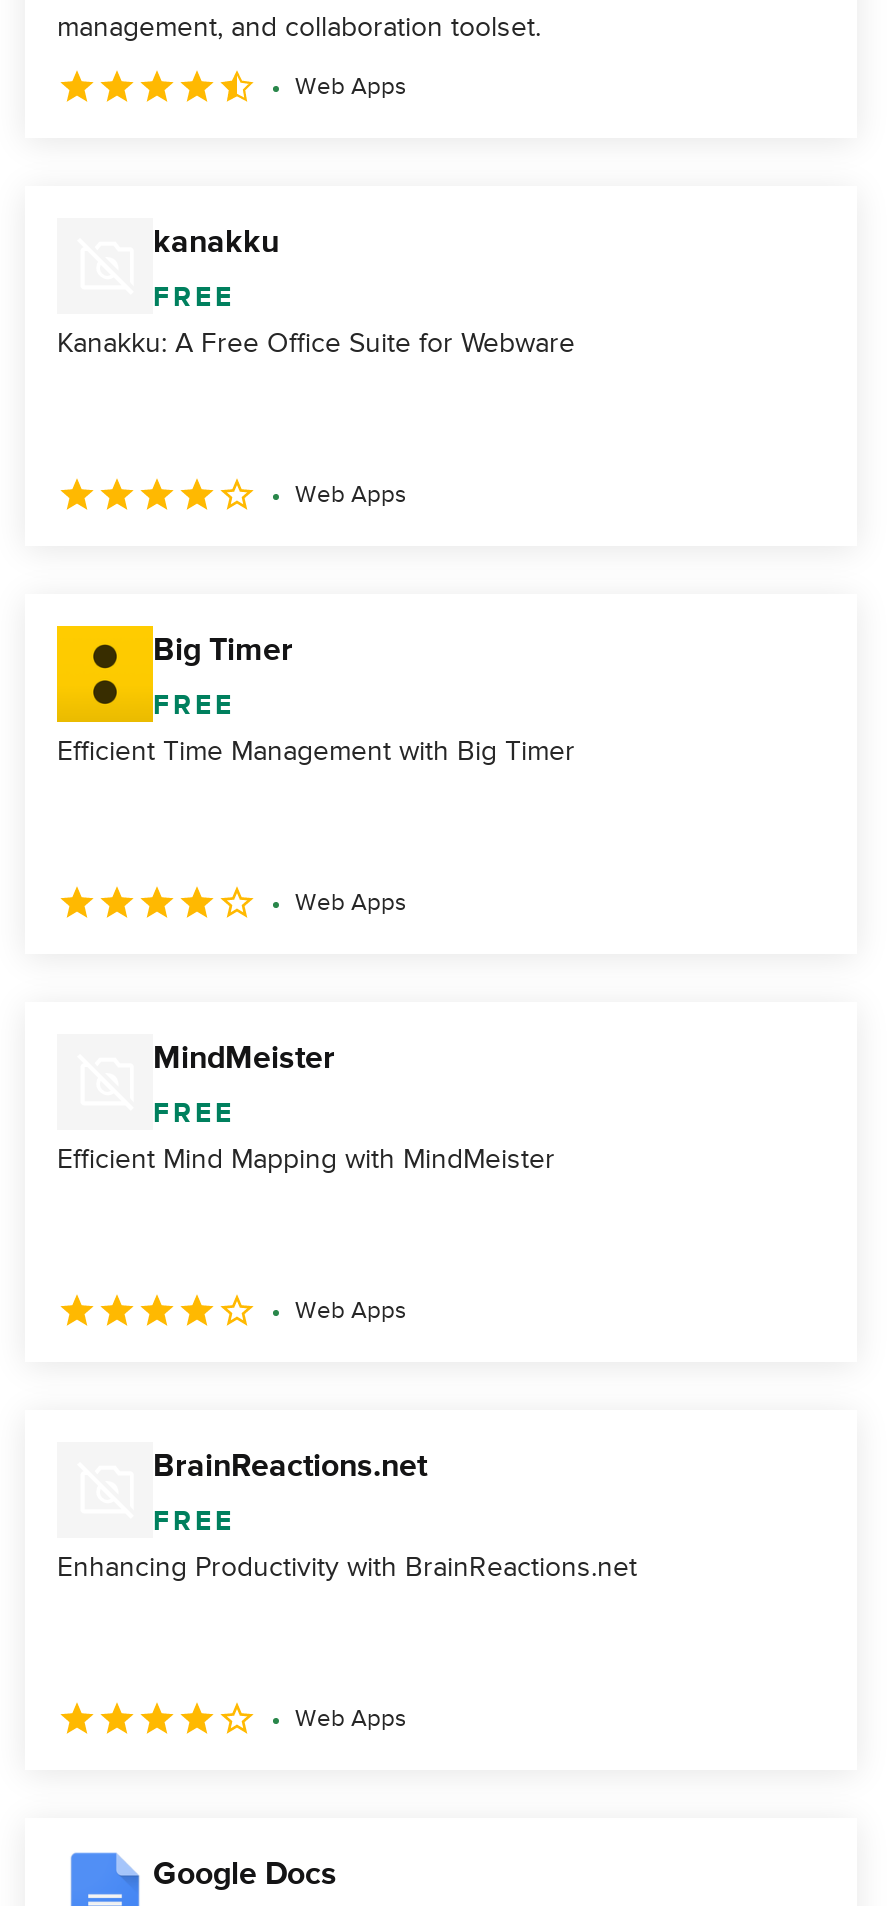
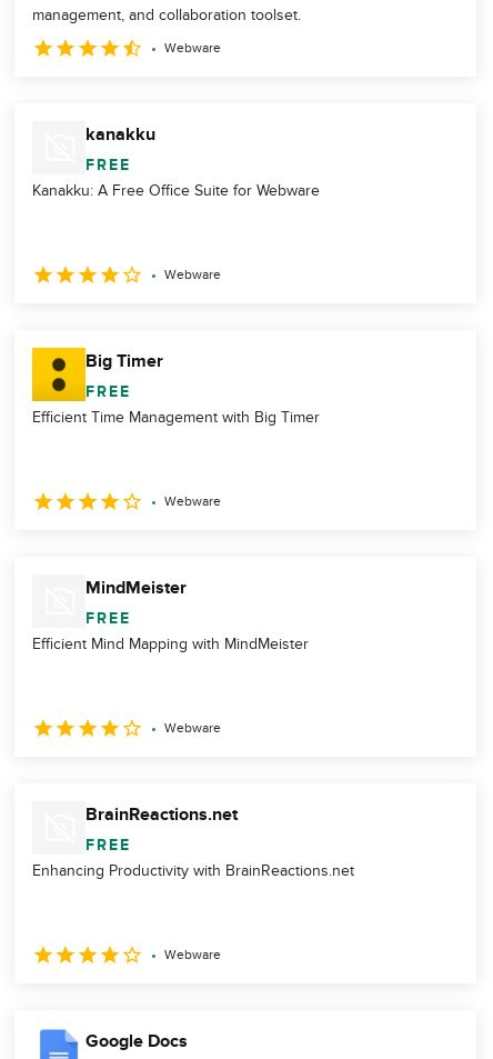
- Web Apps
+ Webware

- Web Apps
+ Webware

- Web Apps
+ Webware

- Web Apps
+ Webware

- Web Apps
+ Webware
